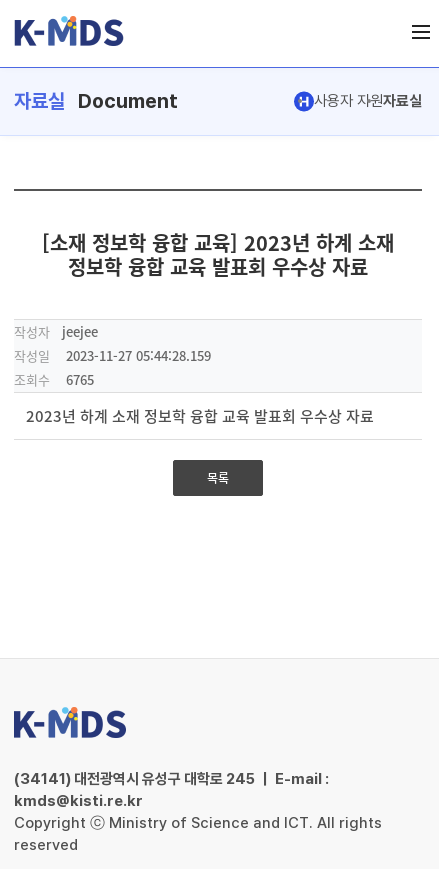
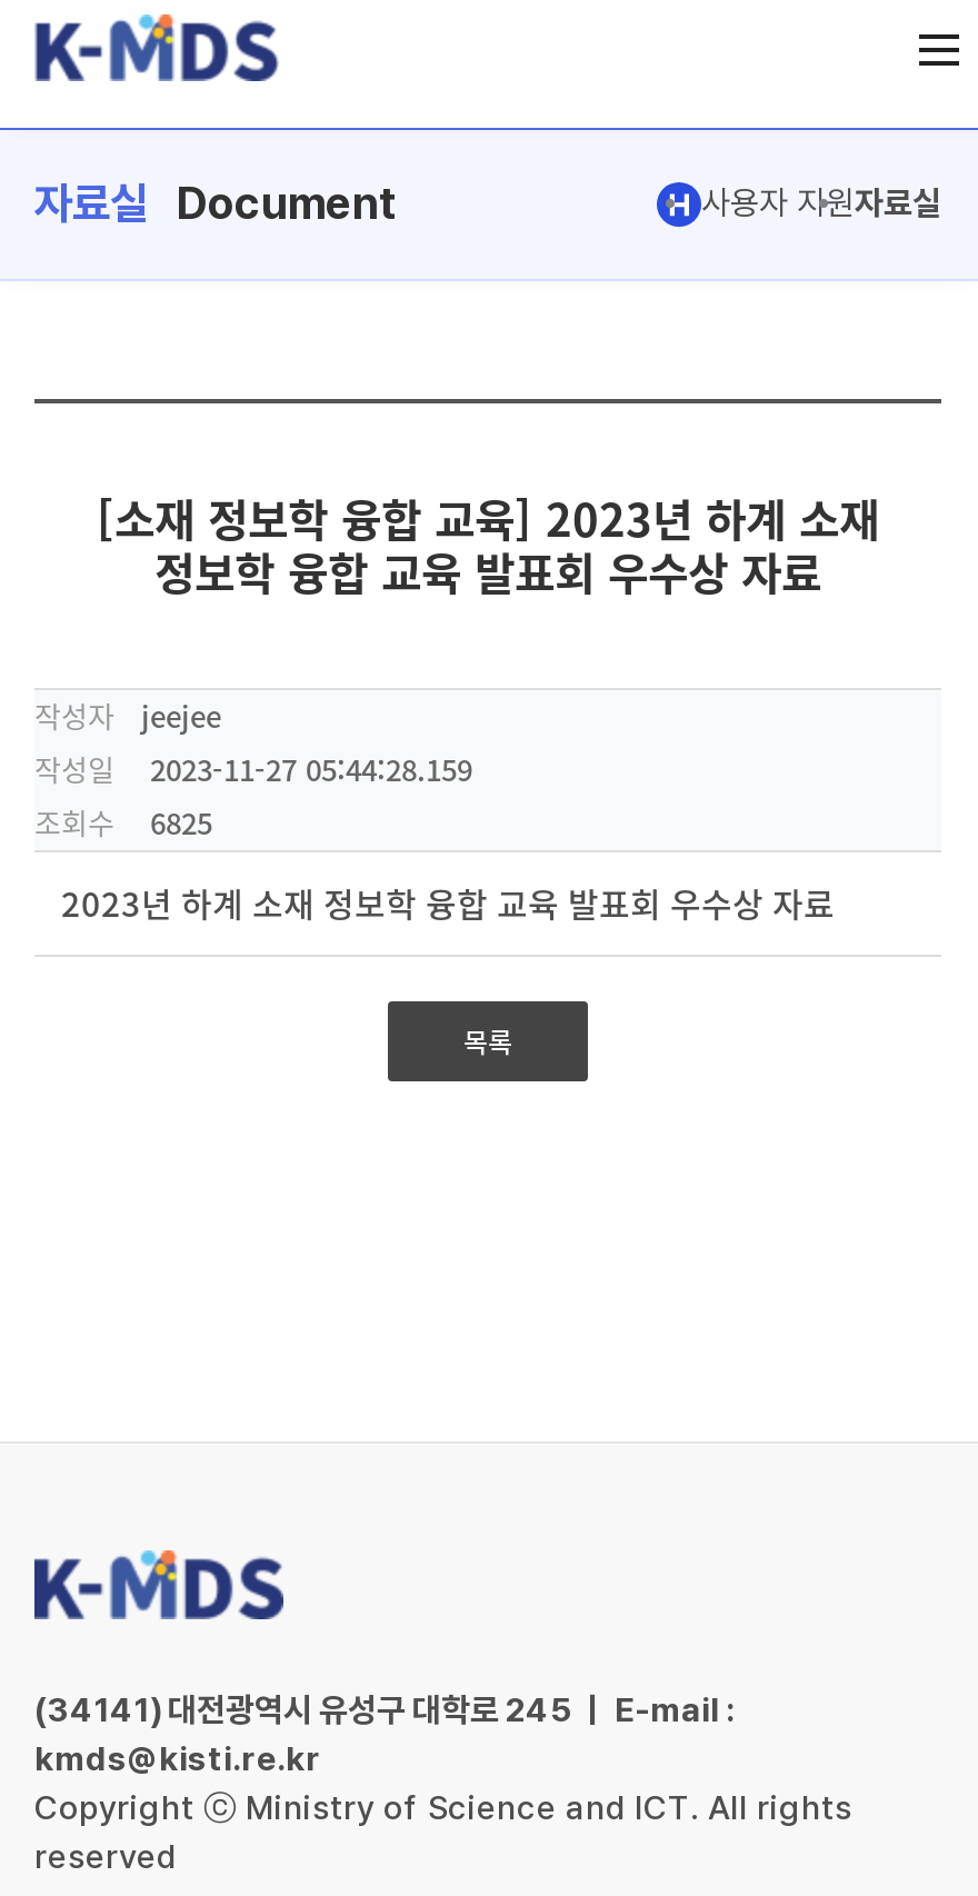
- 조회수 6765
+ 조회수 6825
